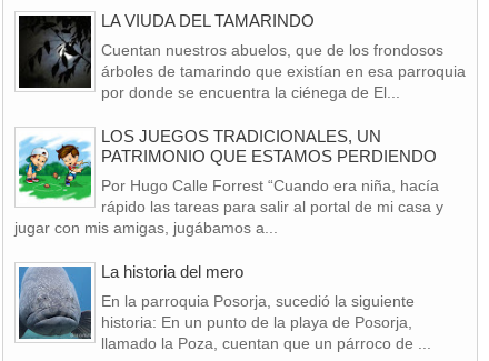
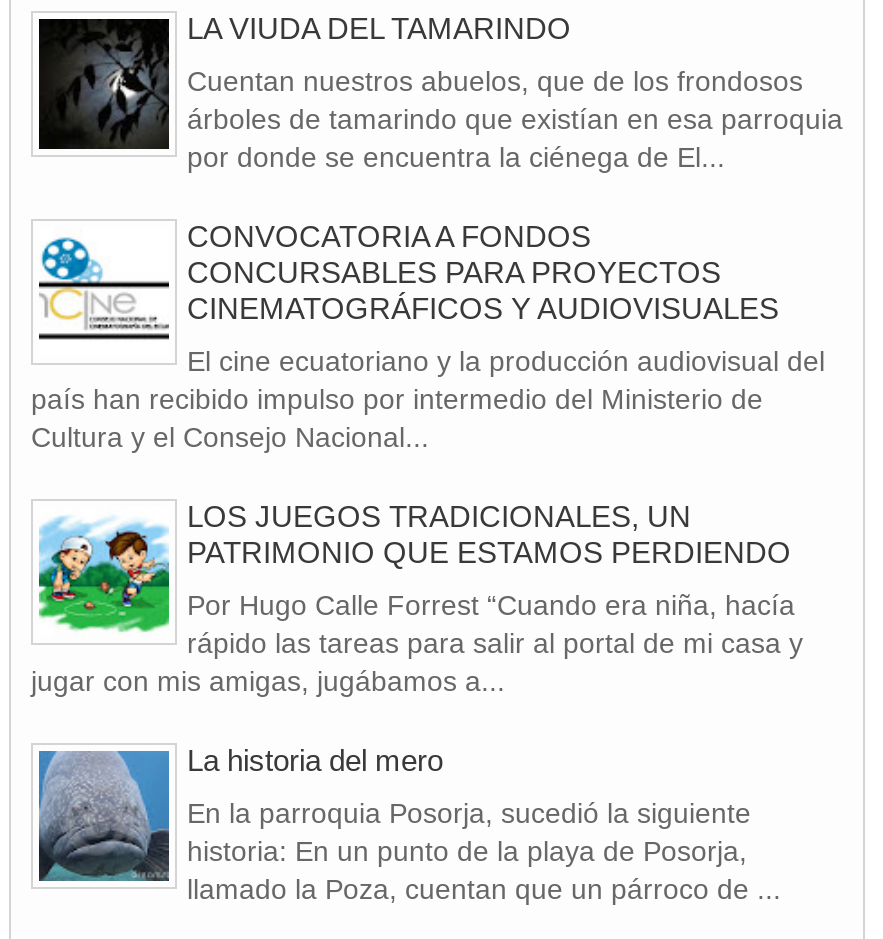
+ [image]
+ CONVOCATORIA A FONDOS
+ CONCURSABLES PARA PROYECTOS
+ CINEMATOGRÁFICOS Y AUDIOVISUALES
+ El cine ecuatoriano y la producción audiovisual del
+ país han recibido impulso por intermedio del Ministerio de
+ Cultura y el Consejo Nacional...
